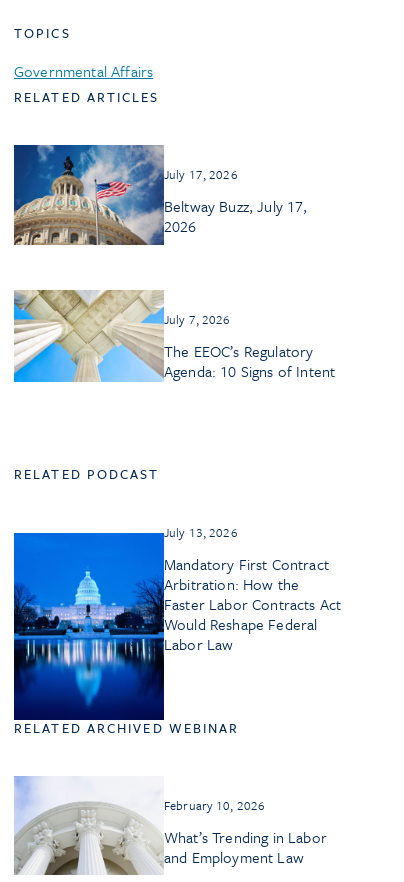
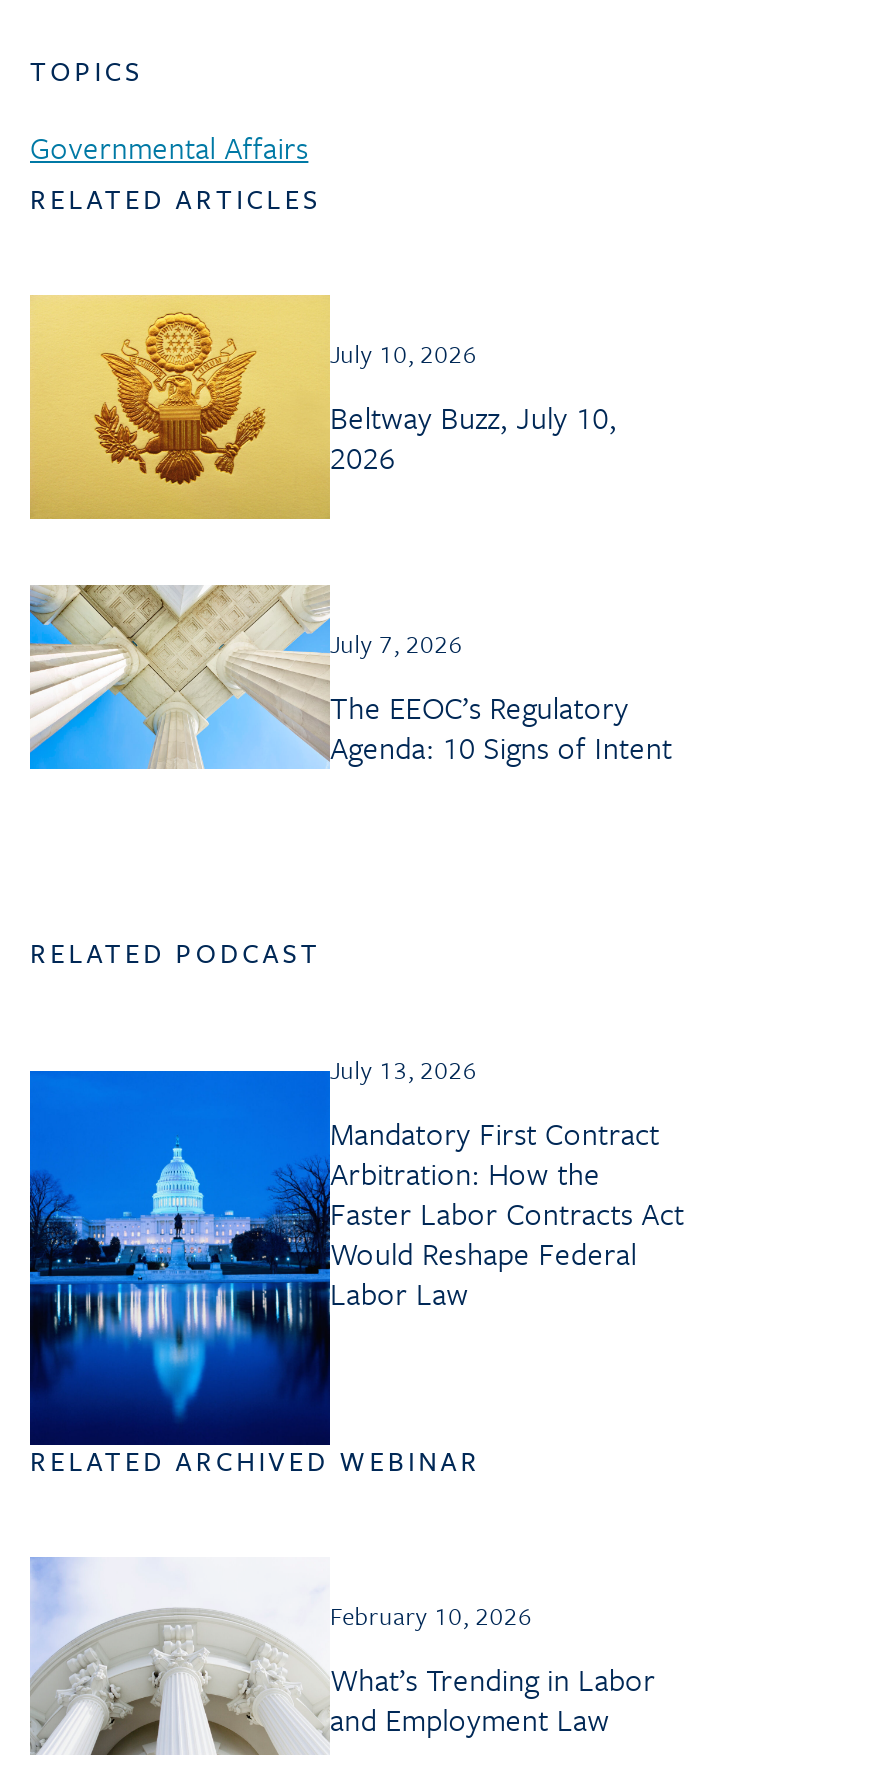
- [image]
- July 17, 2026
+ [image]
+ July 10, 2026

- Beltway Buzz, July 17,
+ Beltway Buzz, July 10,
